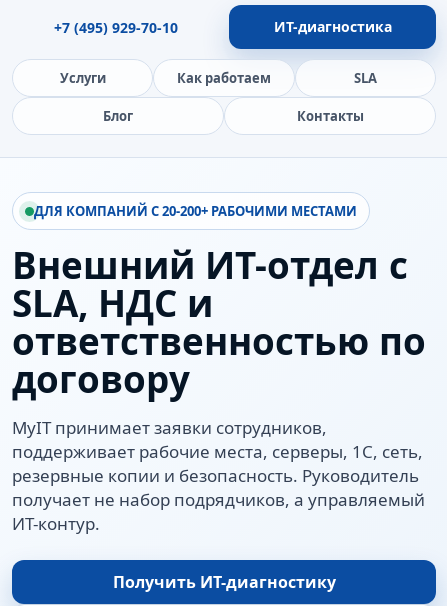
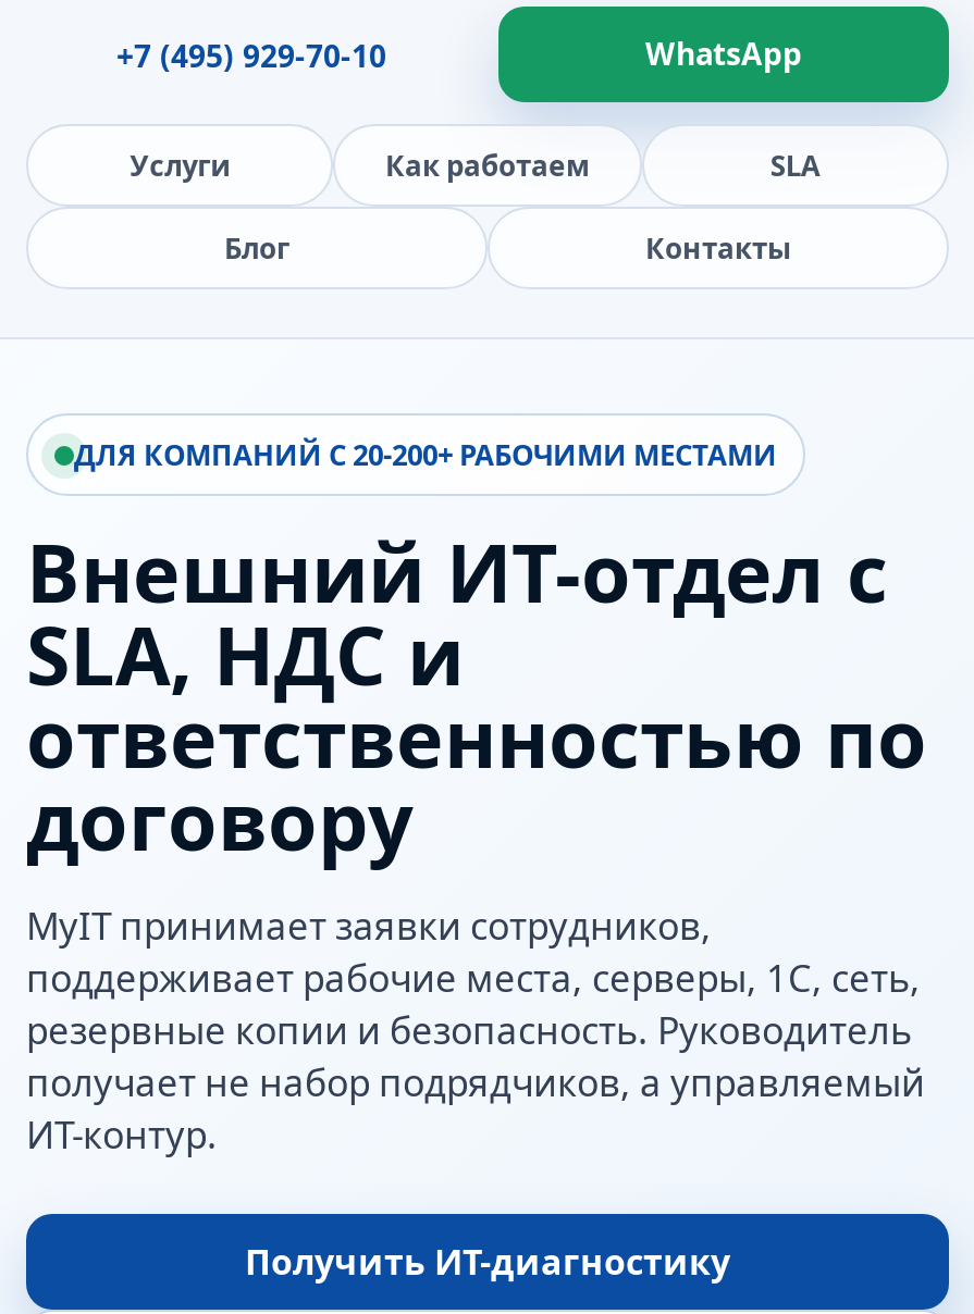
- ИТ-диагностика
+ WhatsApp
